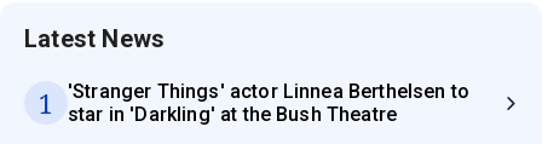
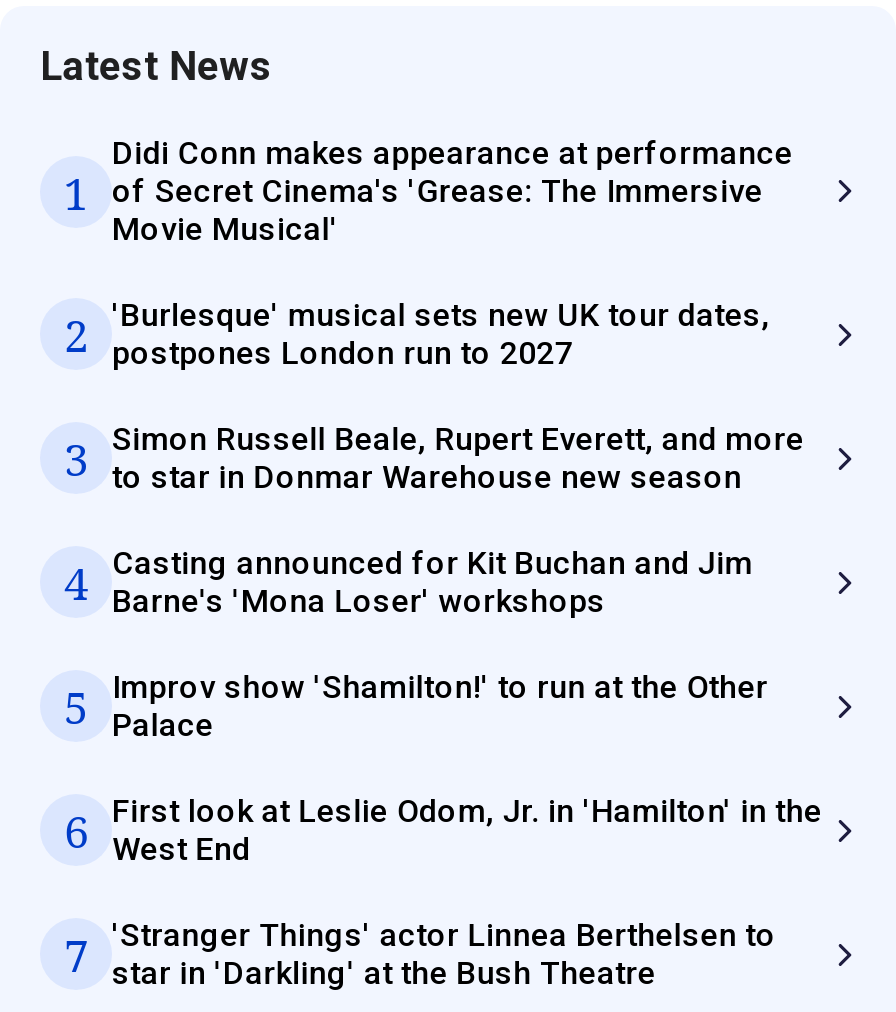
+ Didi Conn makes appearance at performance
+ of Secret Cinema's 'Grease: The Immersive
+ Movie Musical'
+ 2
+ 'Burlesque' musical sets new UK tour dates,
+ postpones London run to 2027
+ 3
+ Simon Russell Beale, Rupert Everett, and more
+ to star in Donmar Warehouse new season
+ 4
+ Casting announced for Kit Buchan and Jim
+ Barne's 'Mona Loser' workshops
+ 5
+ Improv show 'Shamilton!' to run at the Other
+ Palace
+ 6
+ First look at Leslie Odom, Jr. in 'Hamilton' in the
+ West End
+ 7
